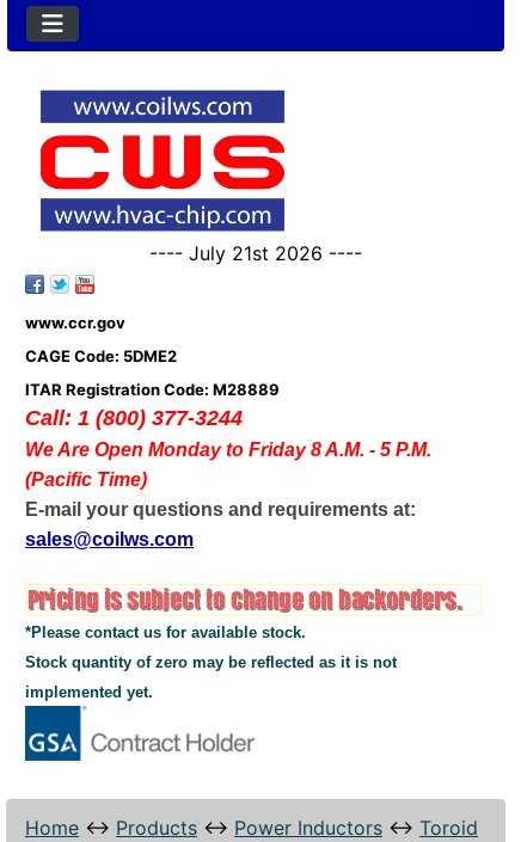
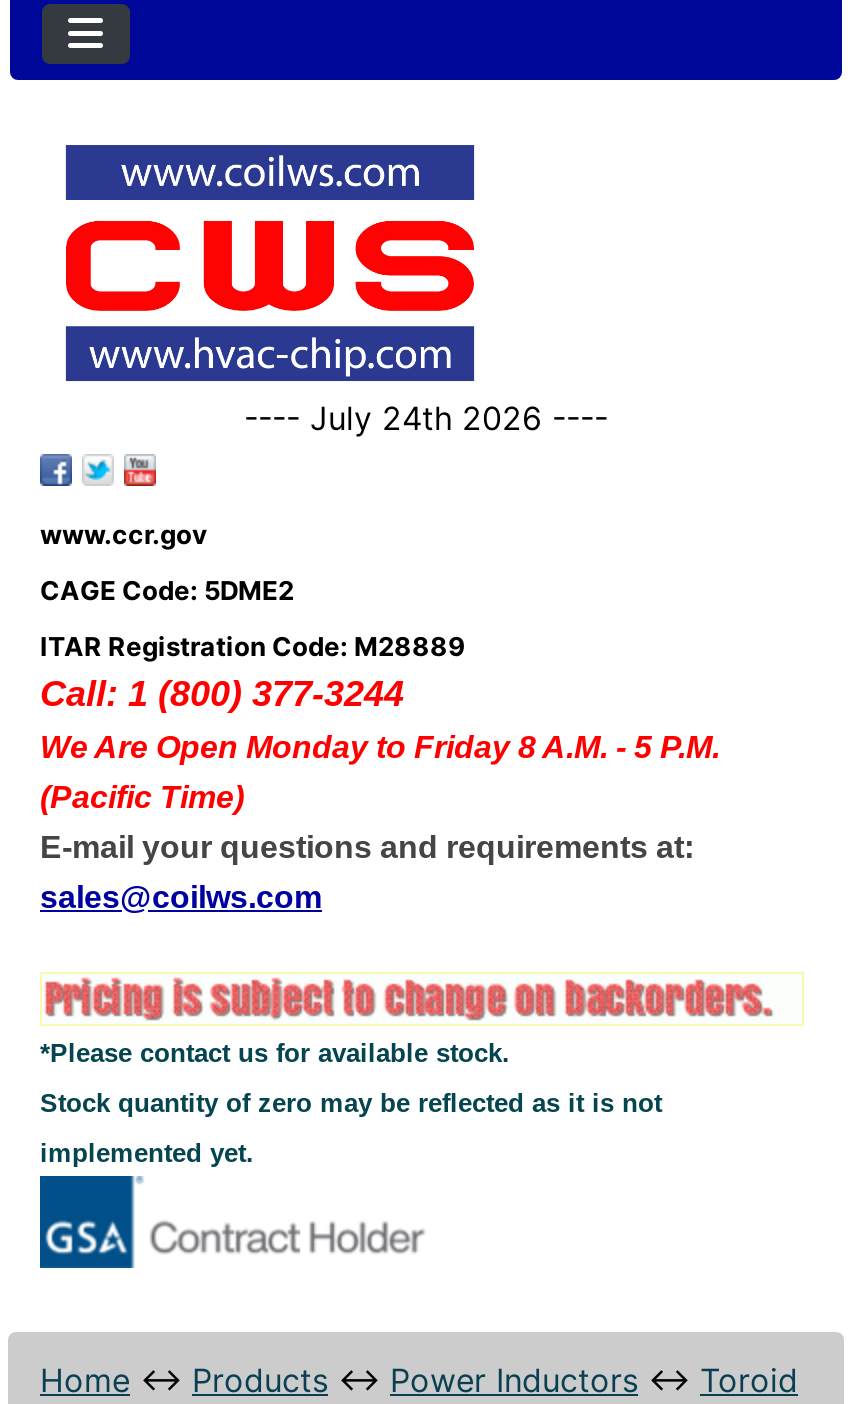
- ---- July 21st 2026 ----
+ ---- July 24th 2026 ----
